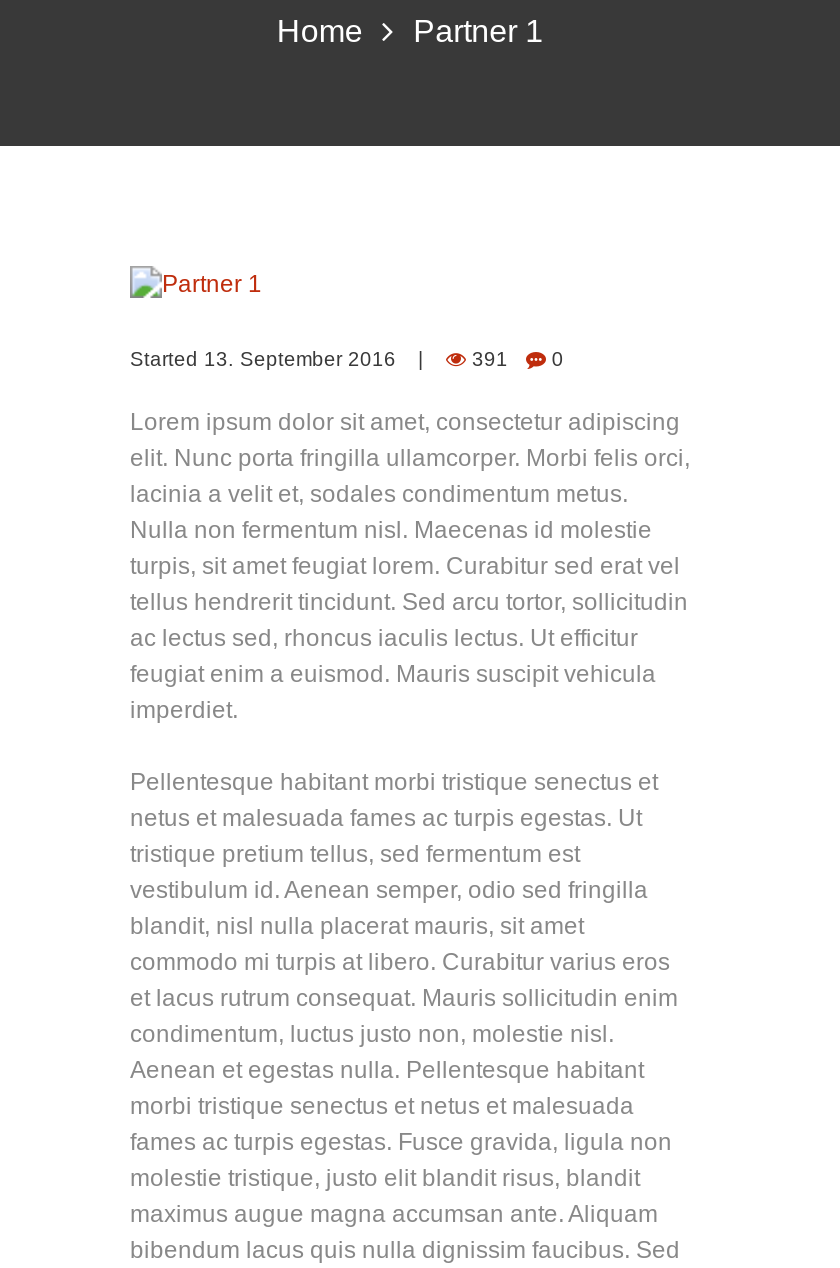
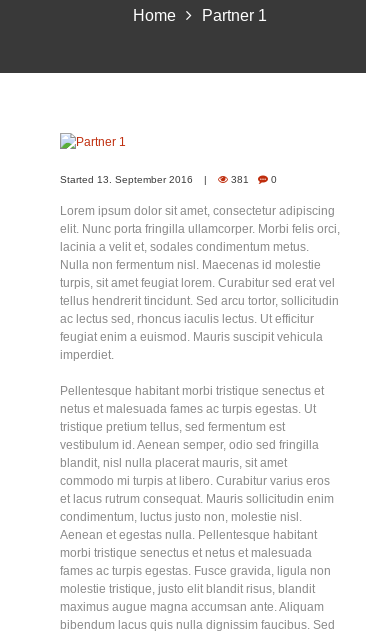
- 391 0
+ 381 0
